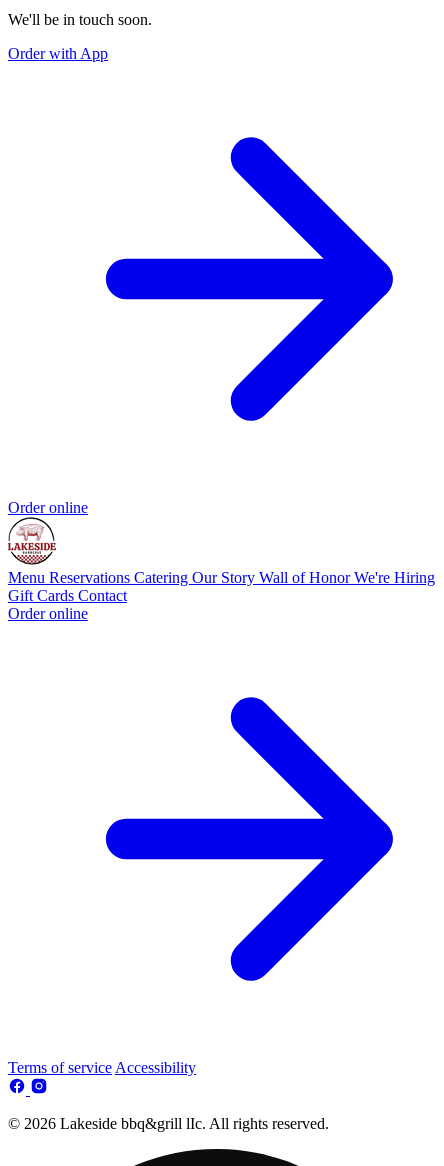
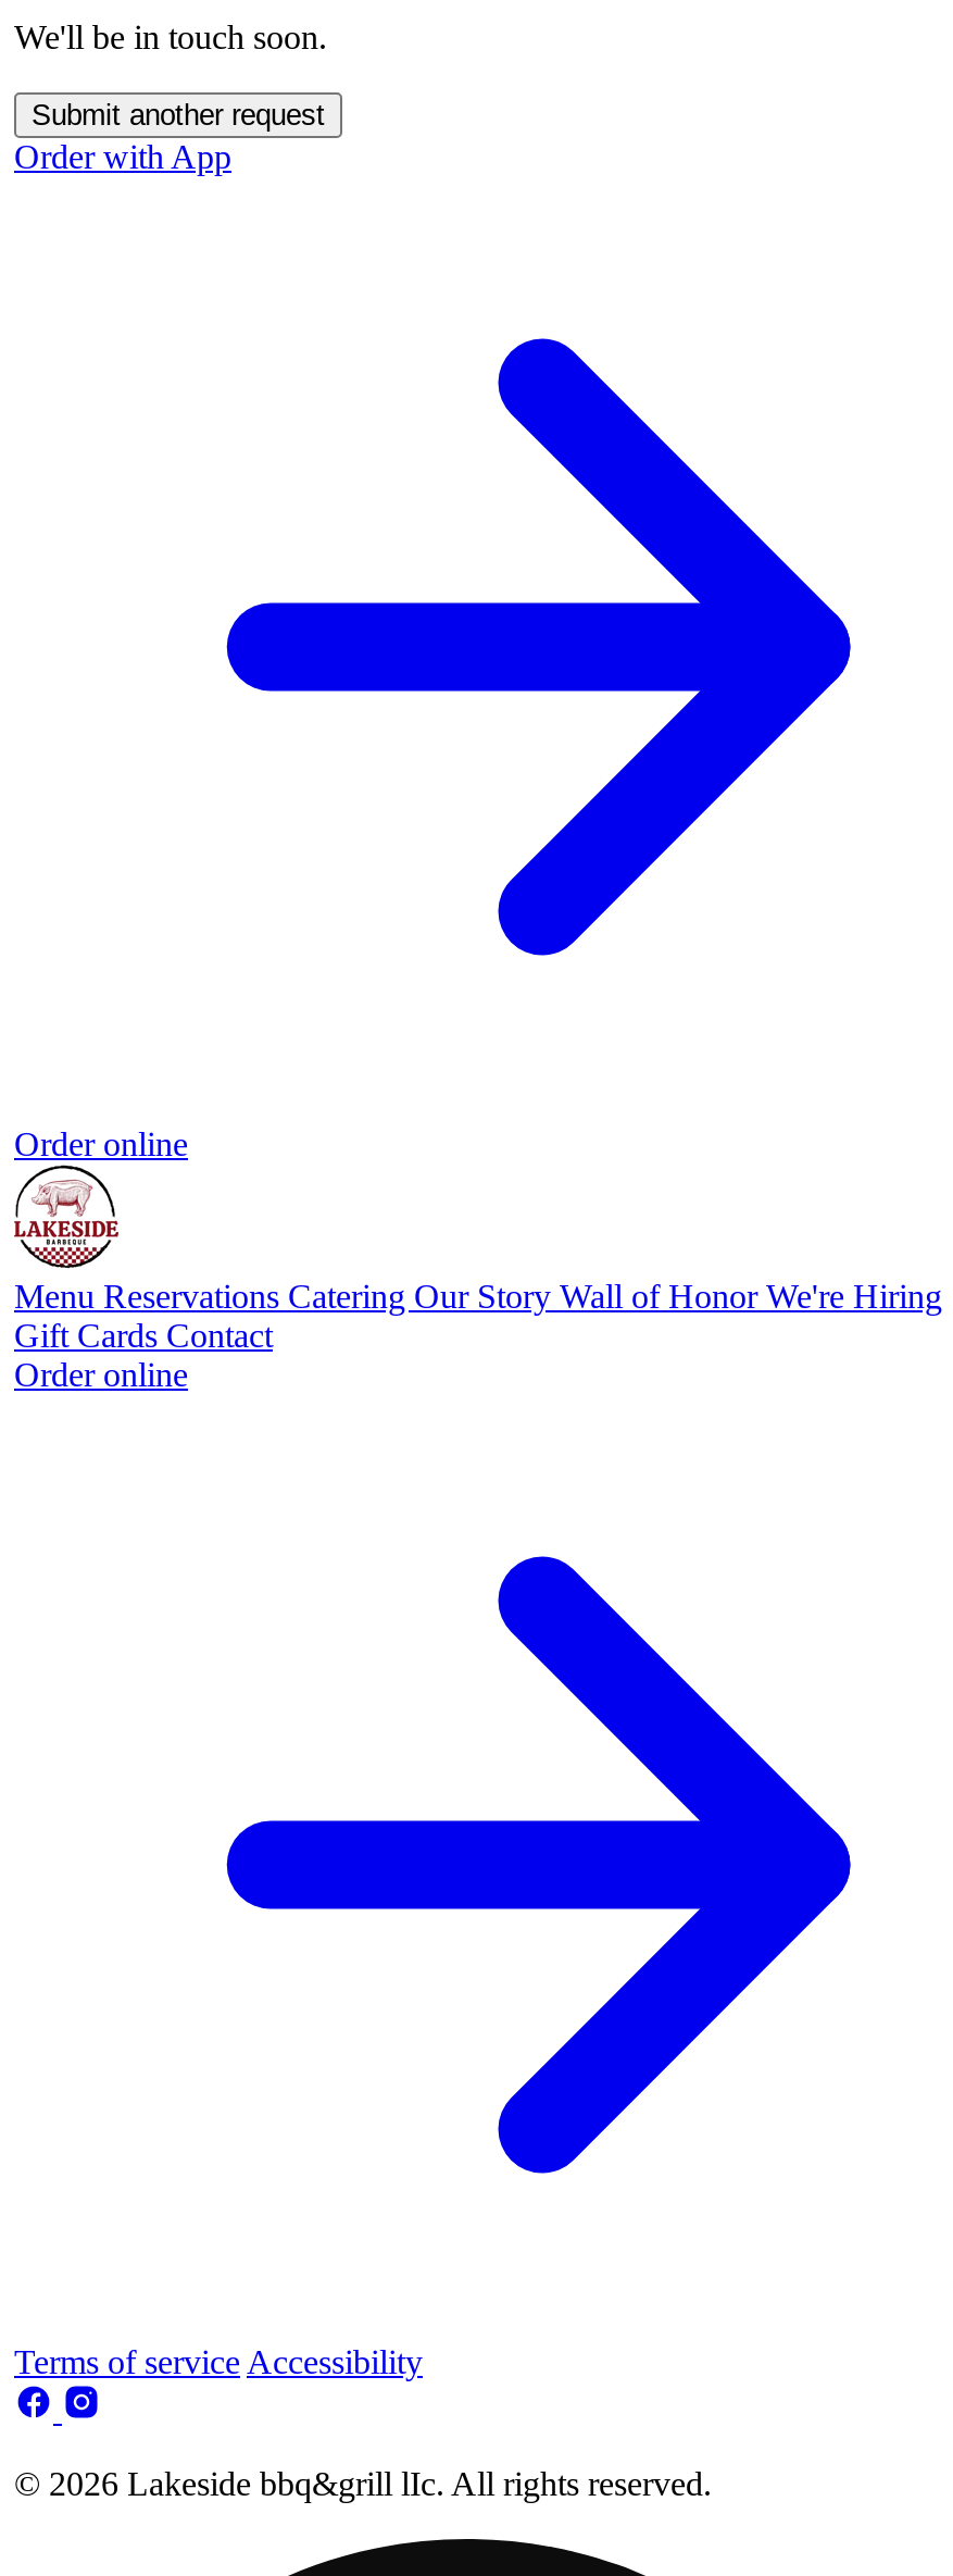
+ Submit another request
